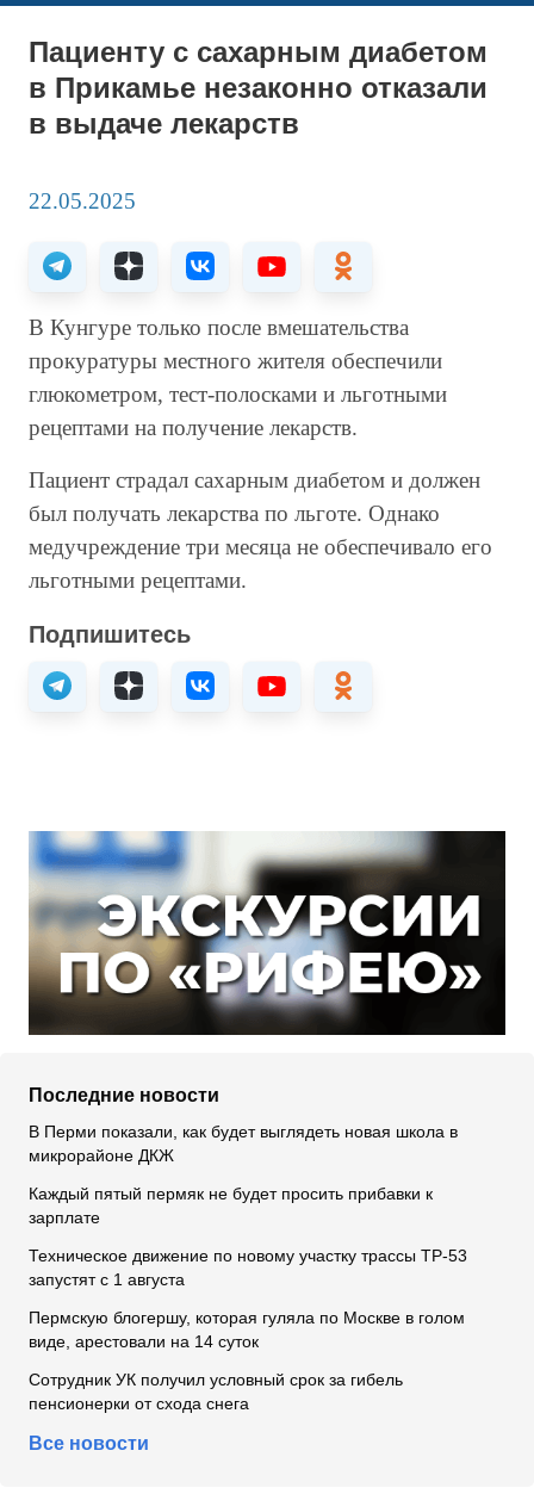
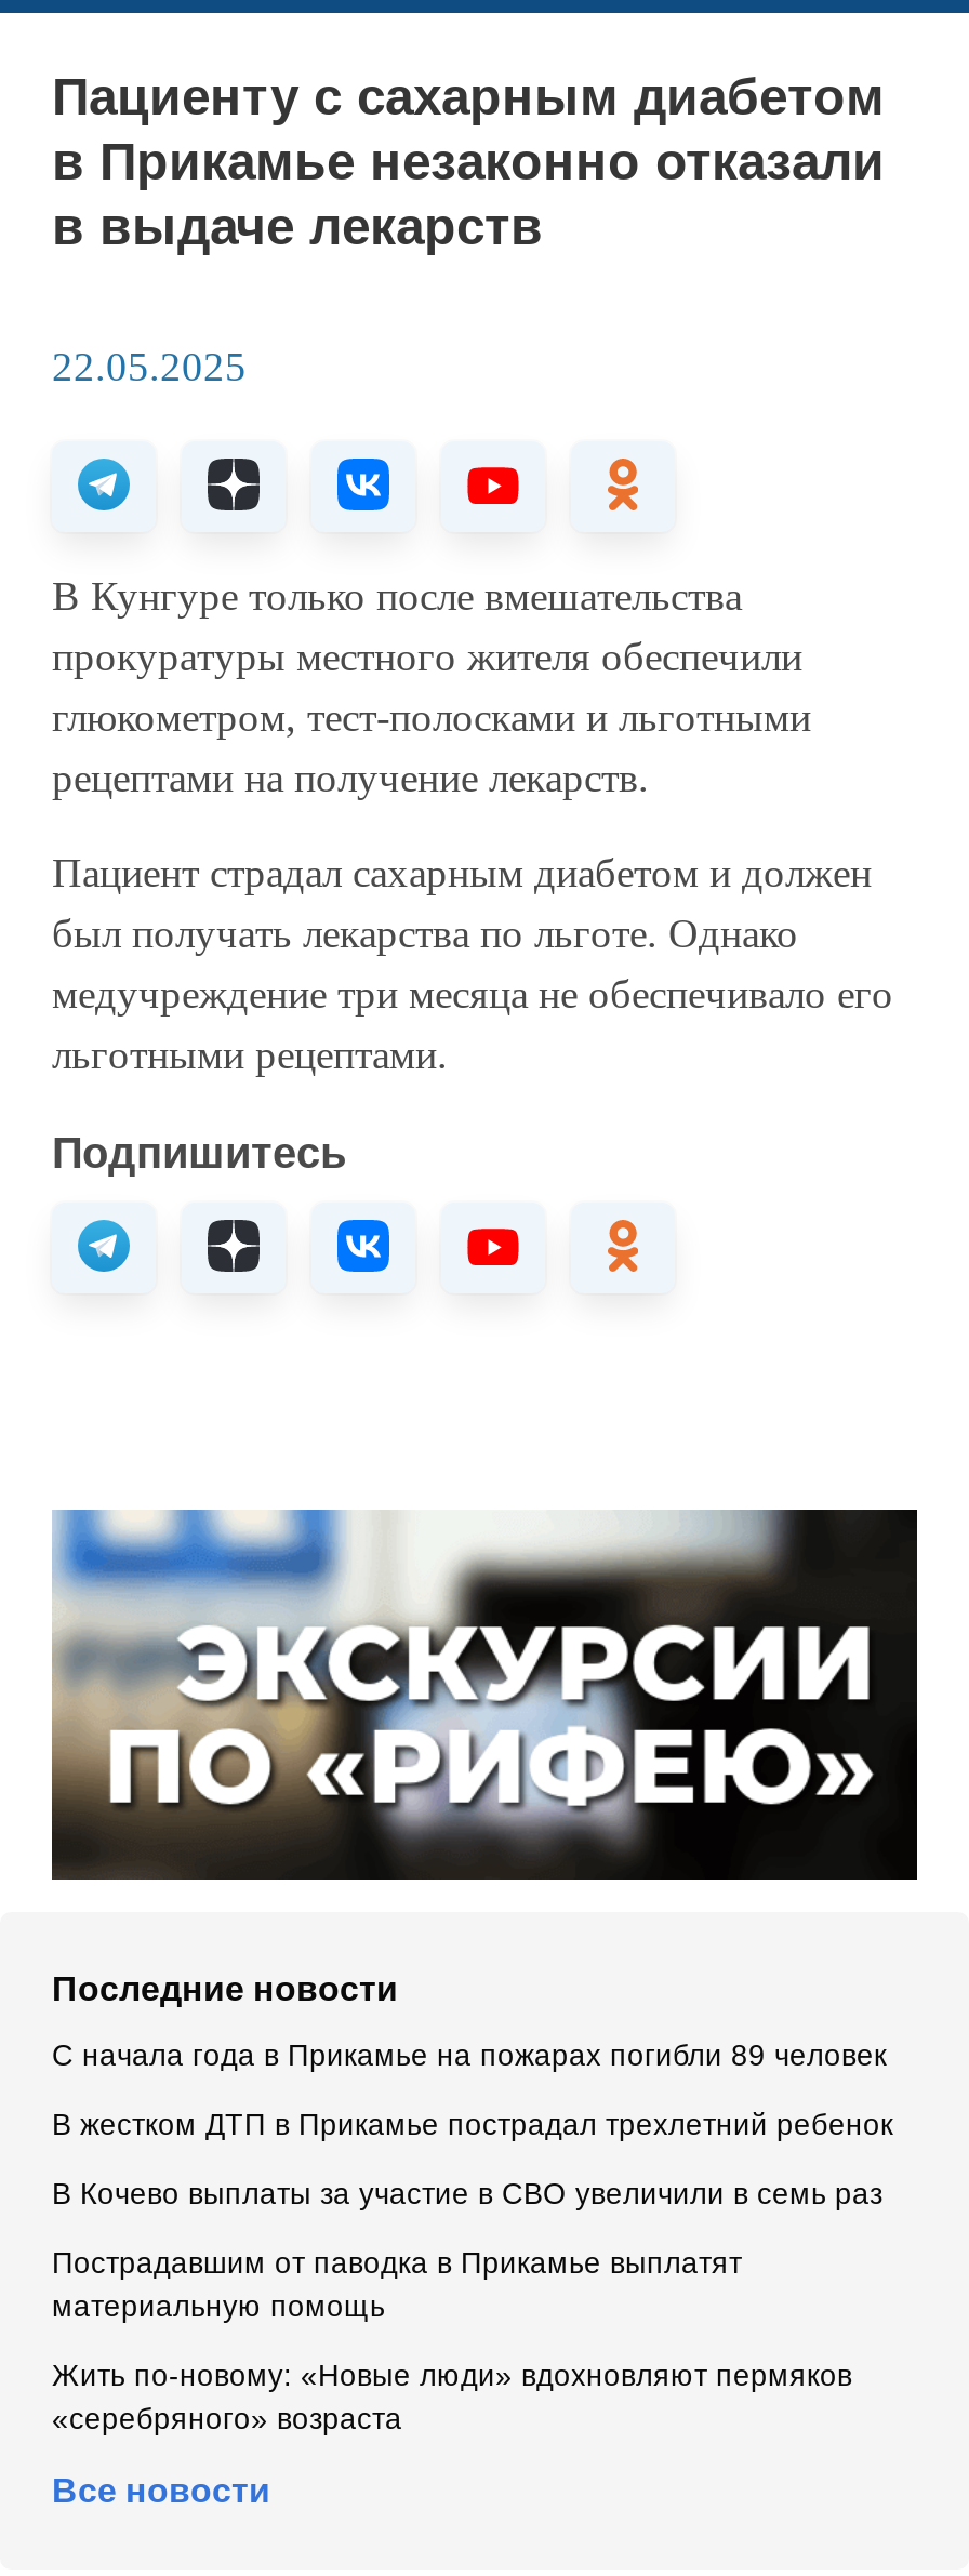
- В Перми показали, как будет выглядеть новая школа в
- микрорайоне ДКЖ
+ С начала года в Прикамье на пожарах погибли 89 человек

- Каждый пятый пермяк не будет просить прибавки к
- зарплате
+ В жестком ДТП в Прикамье пострадал трехлетний ребенок

- Техническое движение по новому участку трассы ТР-53
- запустят с 1 августа
+ В Кочево выплаты за участие в СВО увеличили в семь раз

- Пермскую блогершу, которая гуляла по Москве в голом
- виде, арестовали на 14 суток
+ Пострадавшим от паводка в Прикамье выплатят
+ материальную помощь

- Сотрудник УК получил условный срок за гибель
- пенсионерки от схода снега
+ Жить по-новому: «Новые люди» вдохновляют пермяков
+ «серебряного» возраста
